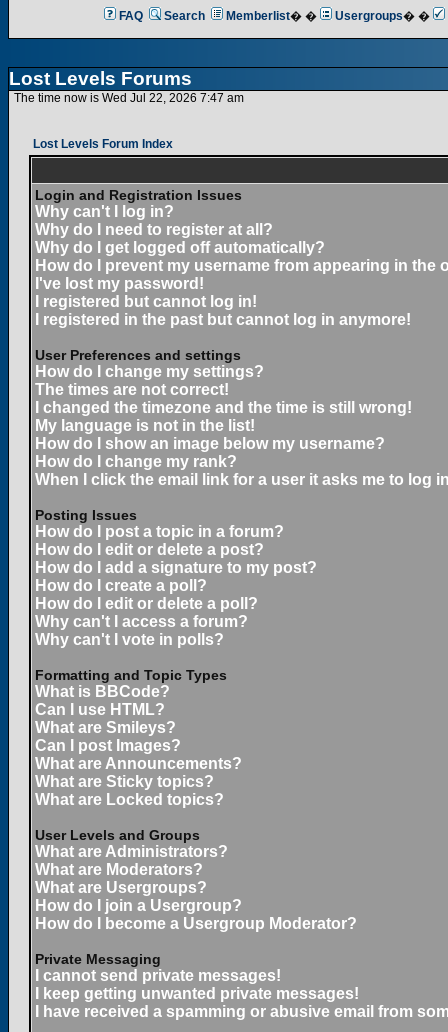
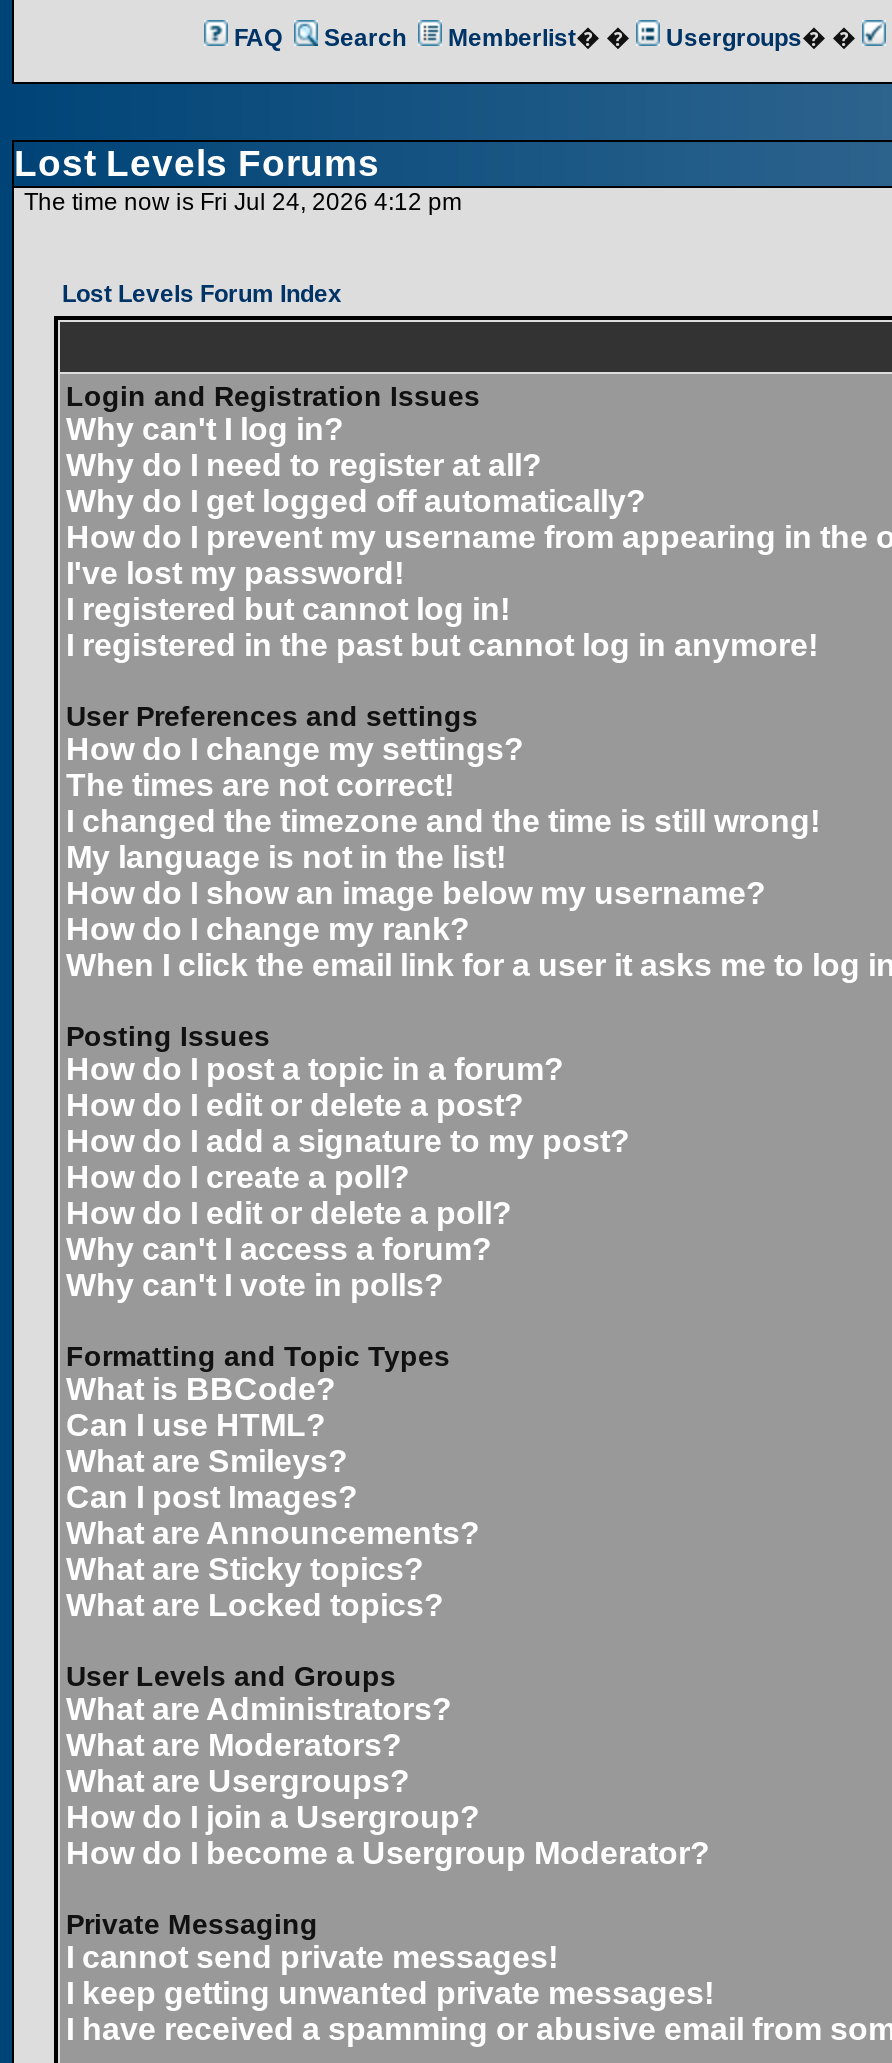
- The time now is Wed Jul 22, 2026 7:47 am
+ The time now is Fri Jul 24, 2026 4:12 pm
